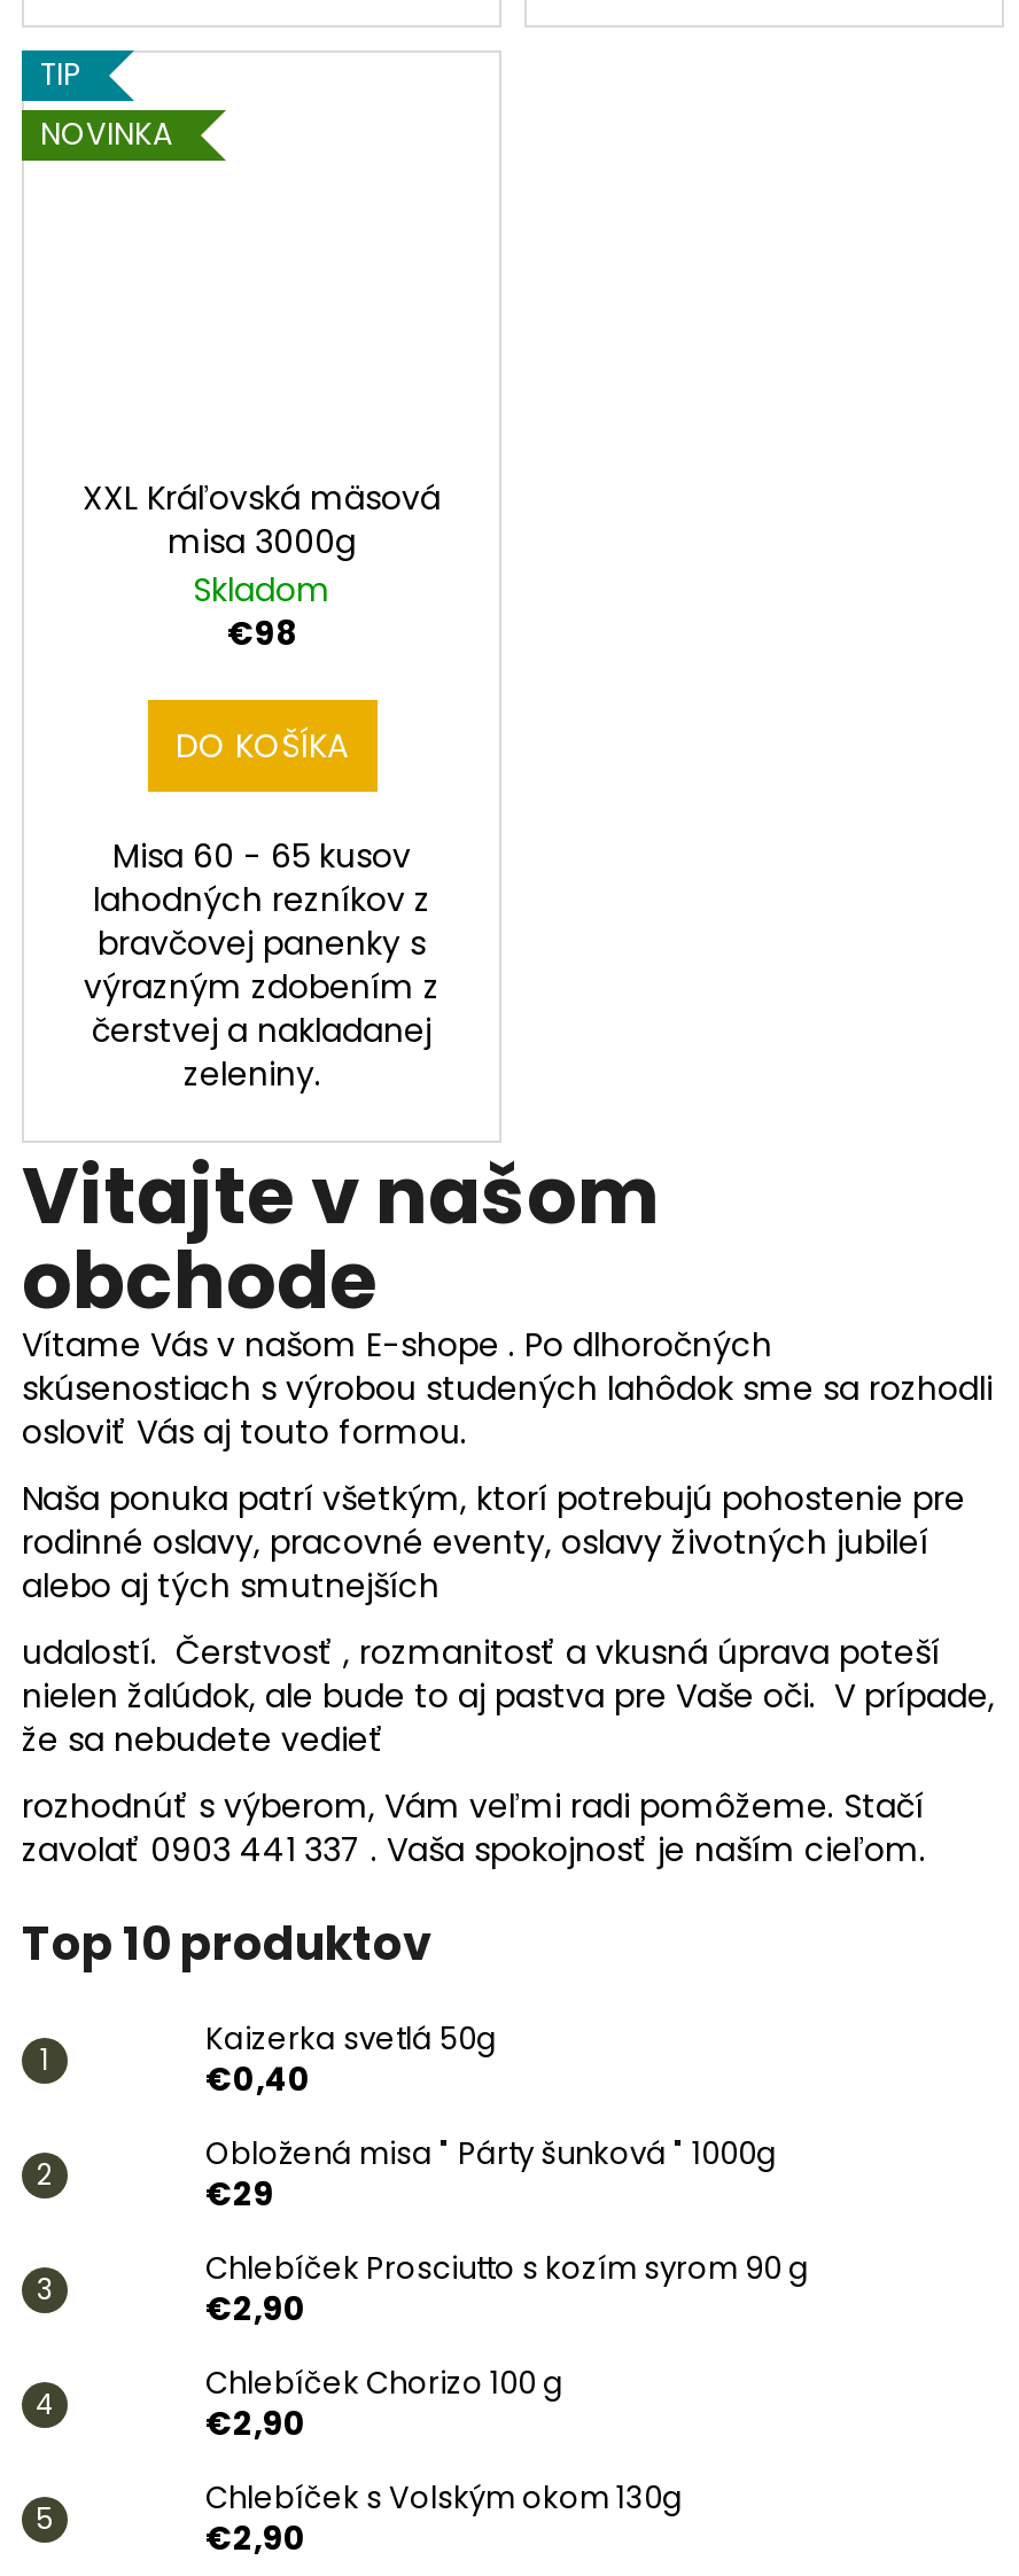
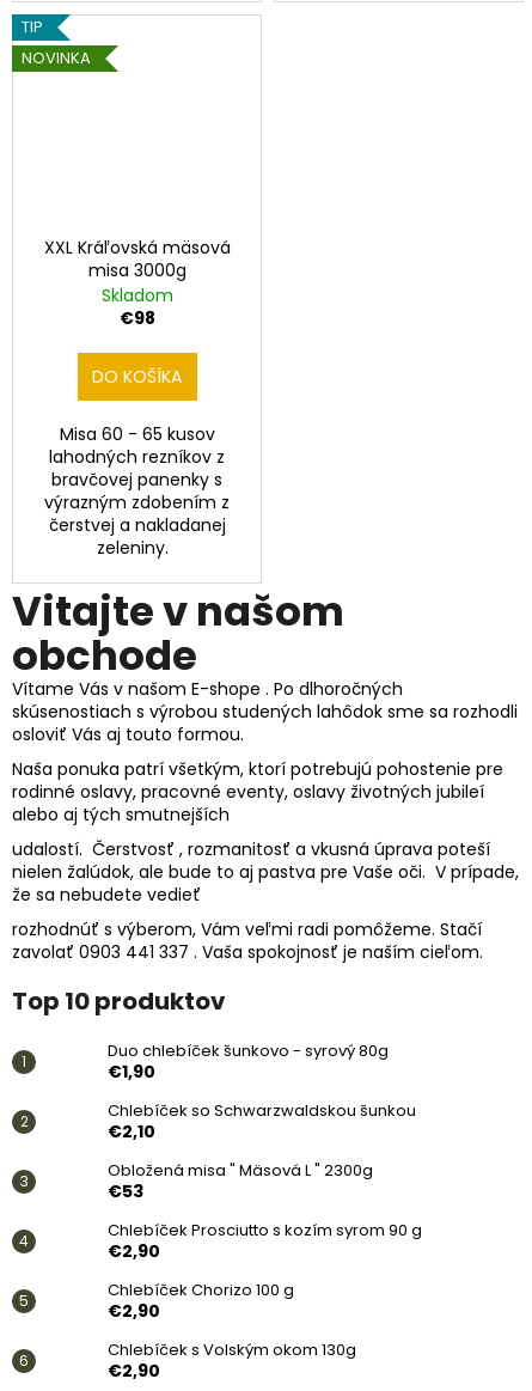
- Kaizerka svetlá 50g
- €0,40
- Obložená misa " Párty šunková " 1000g
- €29
+ Duo chlebíček šunkovo - syrový 80g
+ €1,90
+ Chlebíček so Schwarzwaldskou šunkou
+ €2,10
+ Obložená misa " Mäsová L " 2300g
+ €53
